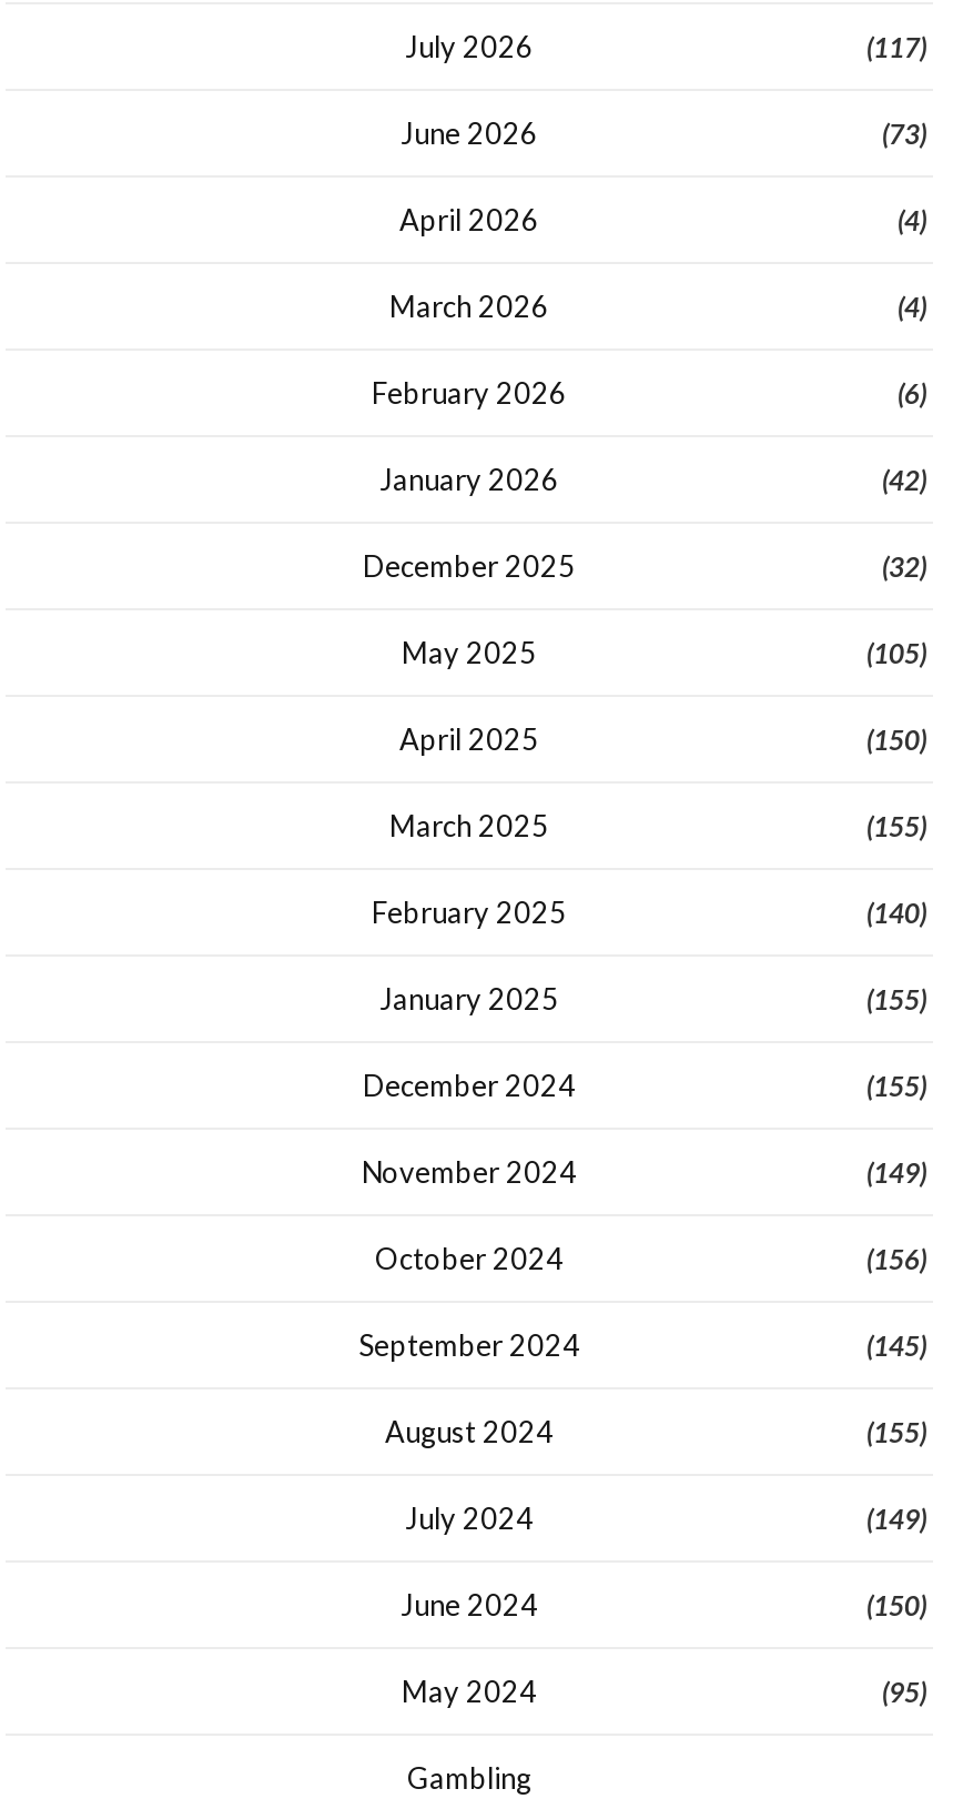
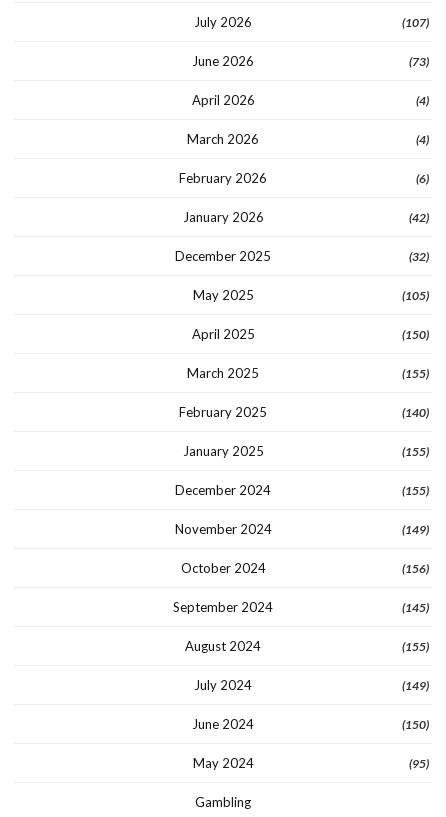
- (117)
+ (107)
